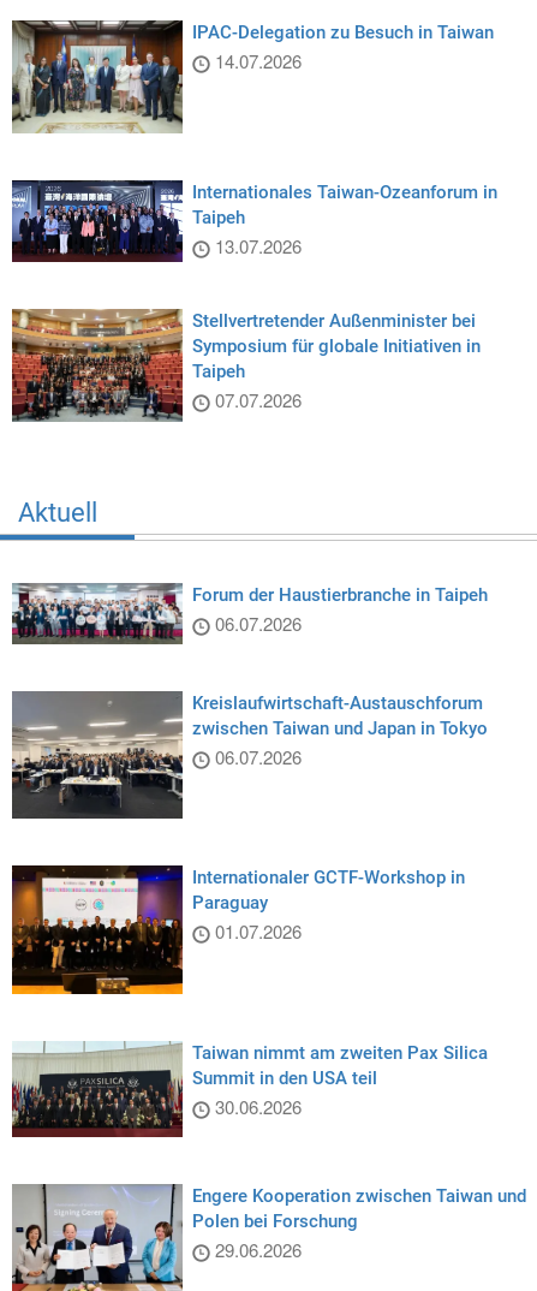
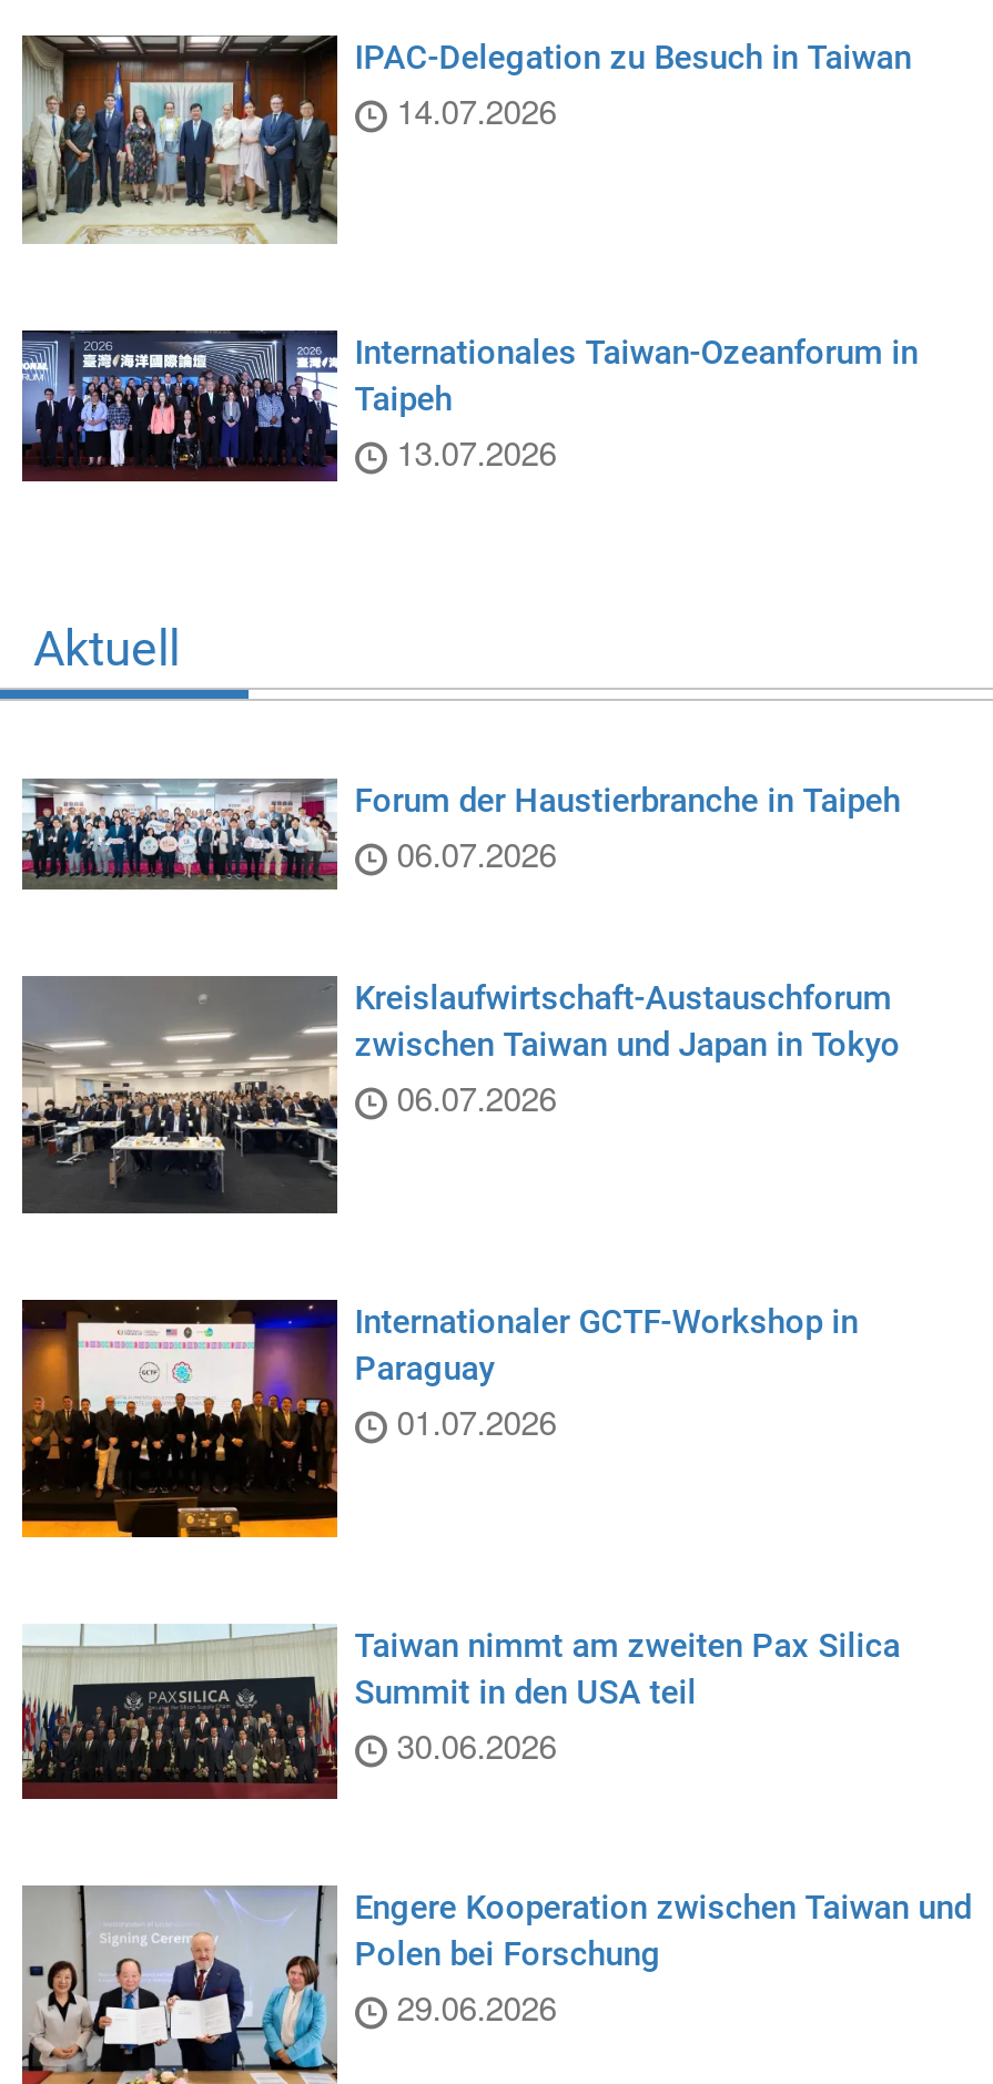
- [image]
- Stellvertretender Außenminister bei
- Symposium für globale Initiativen in
- Taipeh
- 07.07.2026
